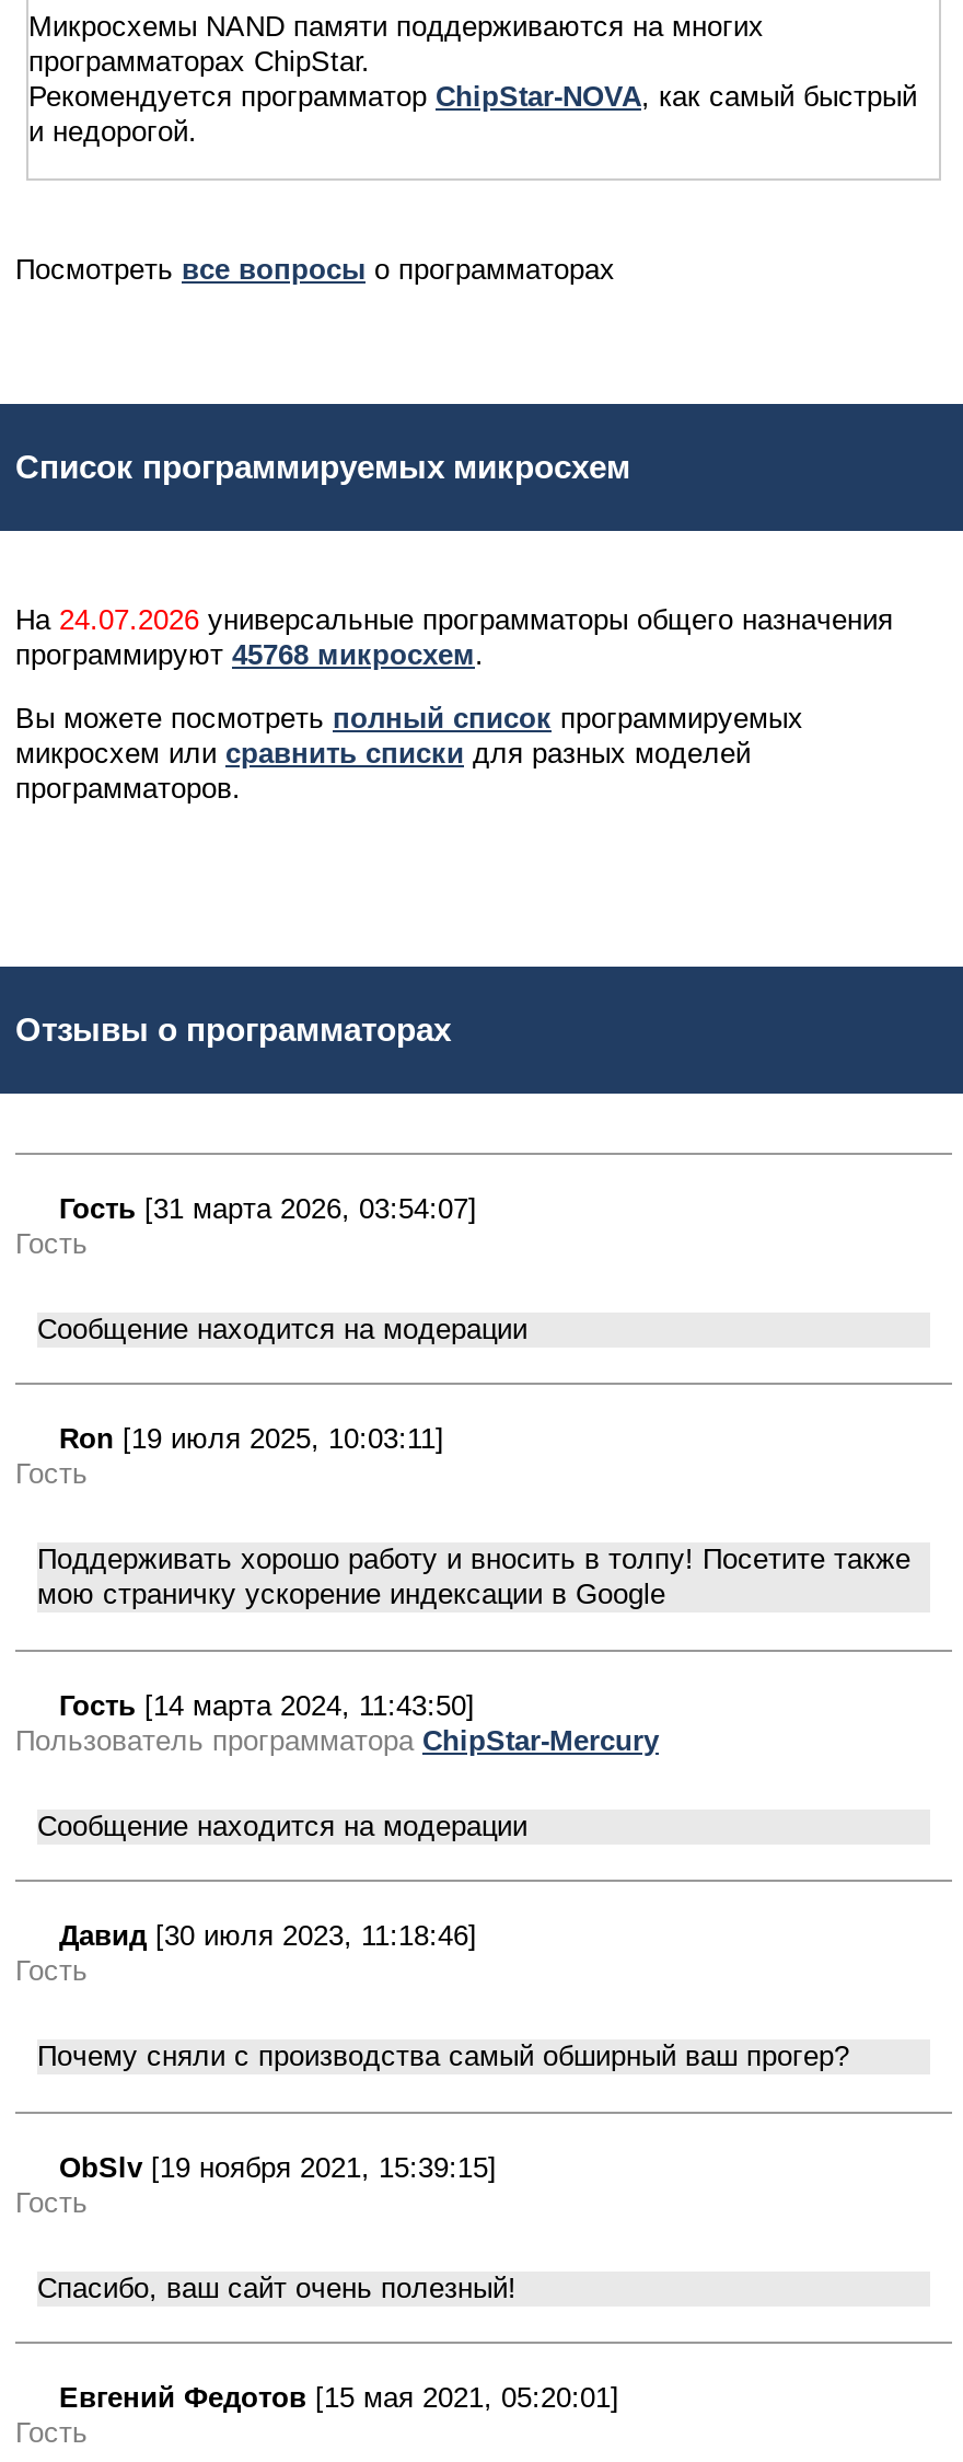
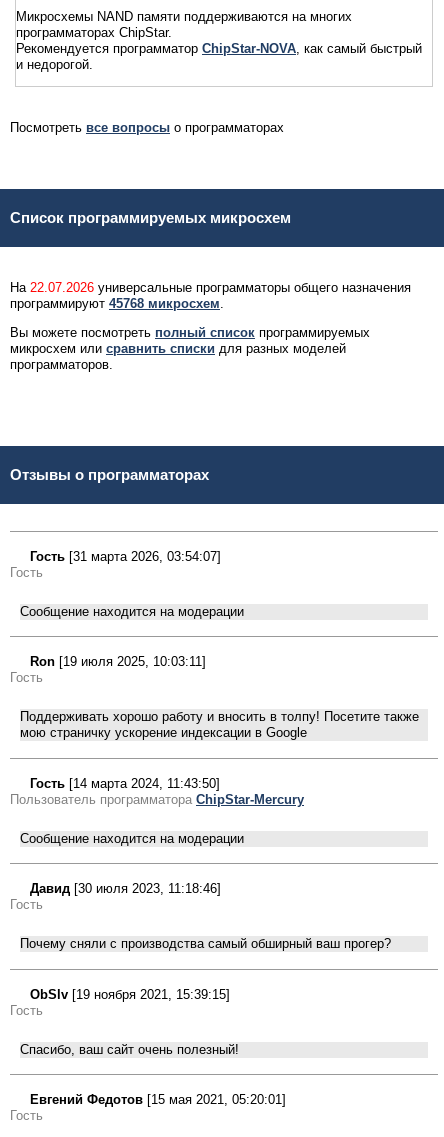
- На 24.07.2026 универсальные программаторы общего назначения
+ На 22.07.2026 универсальные программаторы общего назначения
